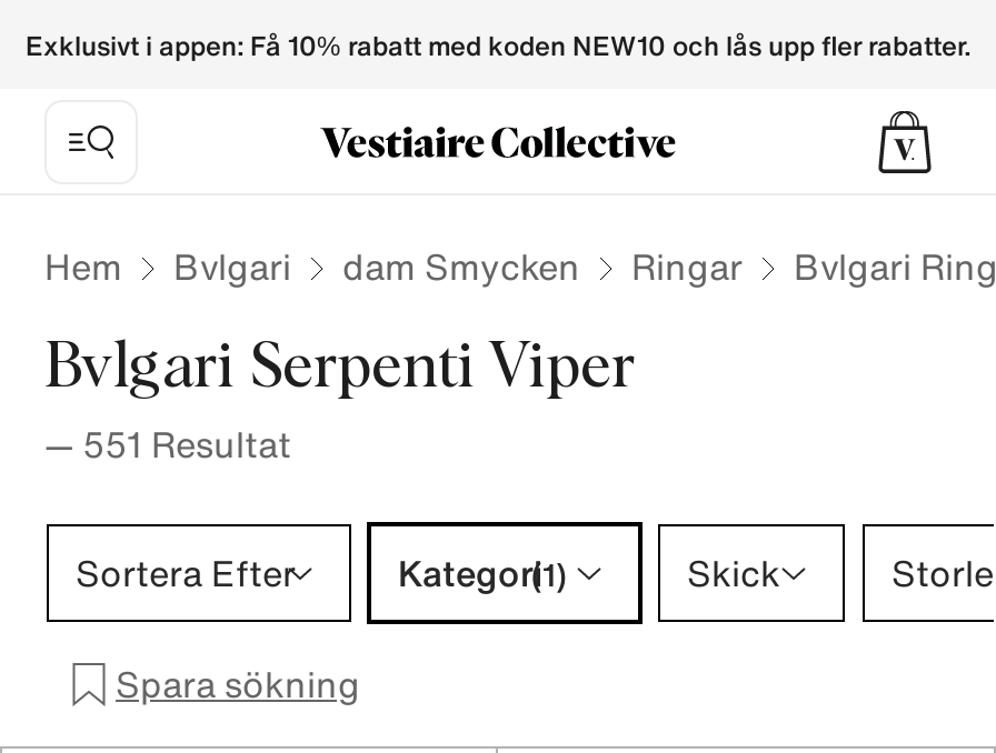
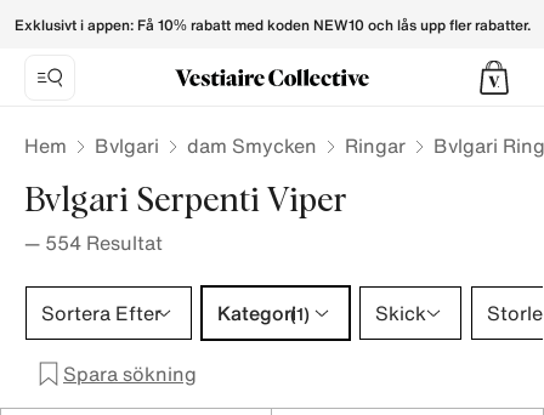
- — 551 Resultat
+ — 554 Resultat
